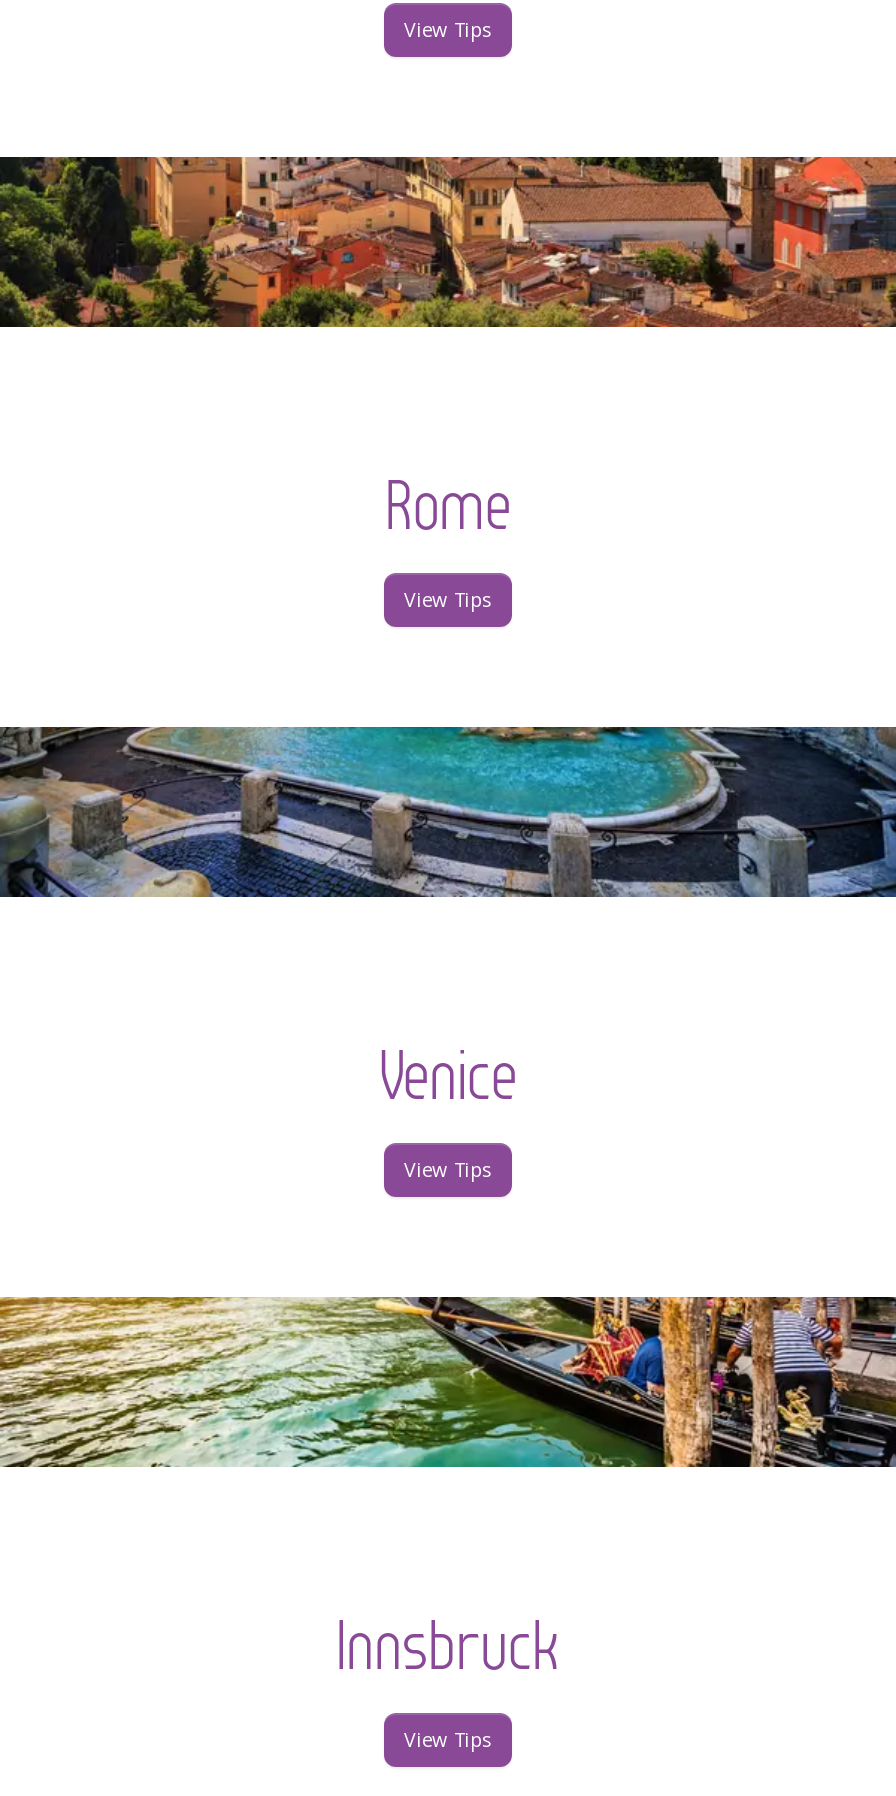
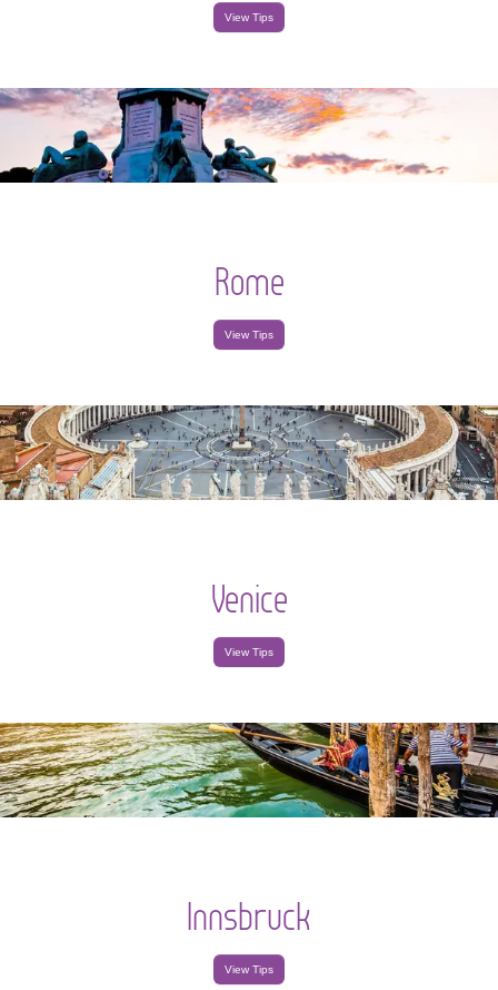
- [image]
+ [image]

- [image]
+ [image]
